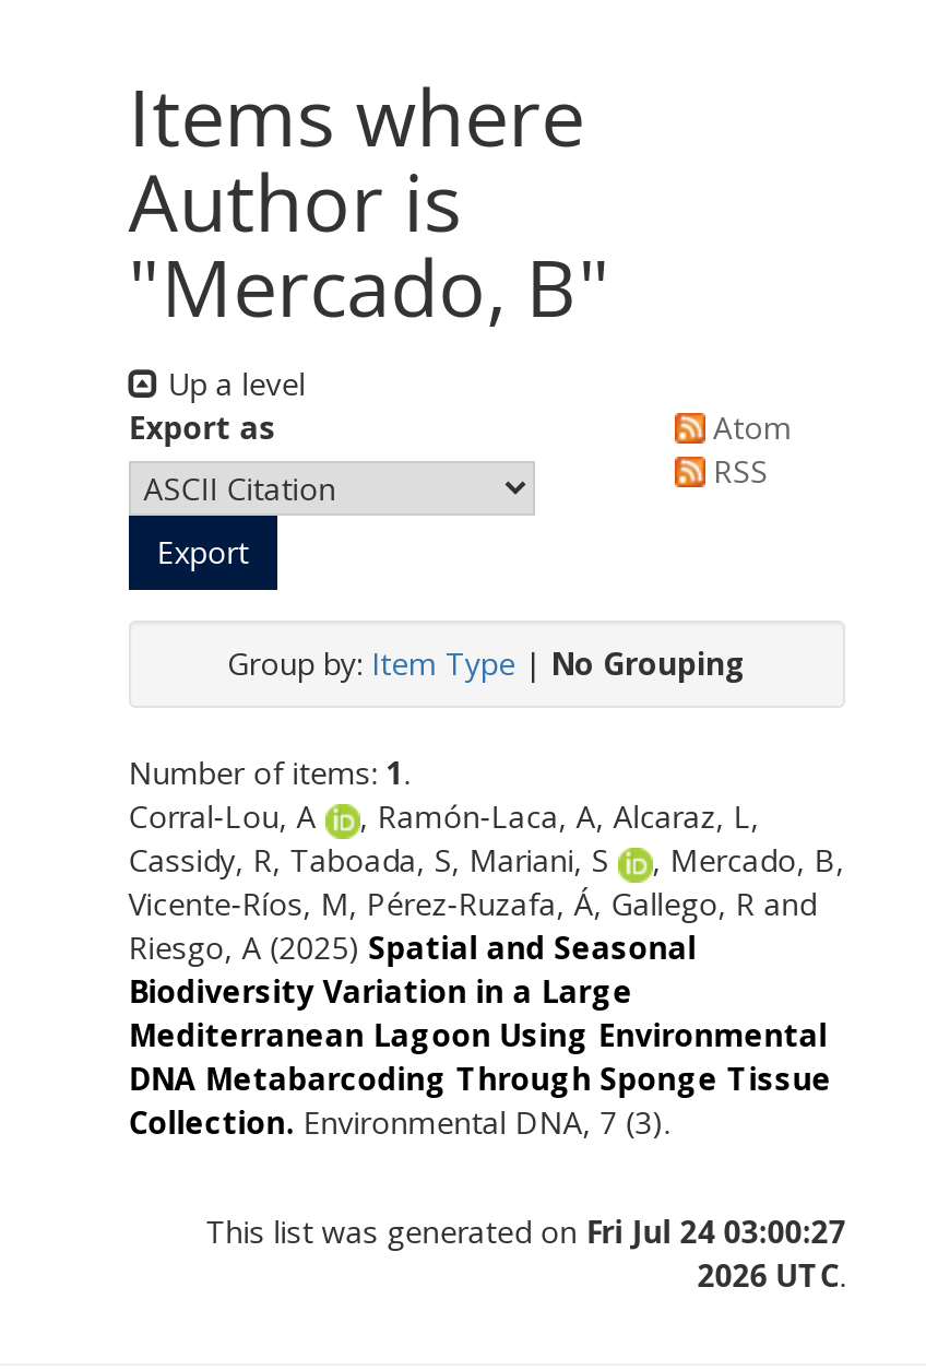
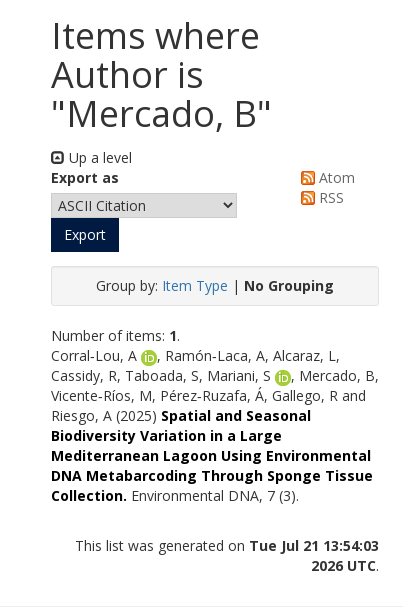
- This list was generated on Fri Jul 24 03:00:27
+ This list was generated on Tue Jul 21 13:54:03
